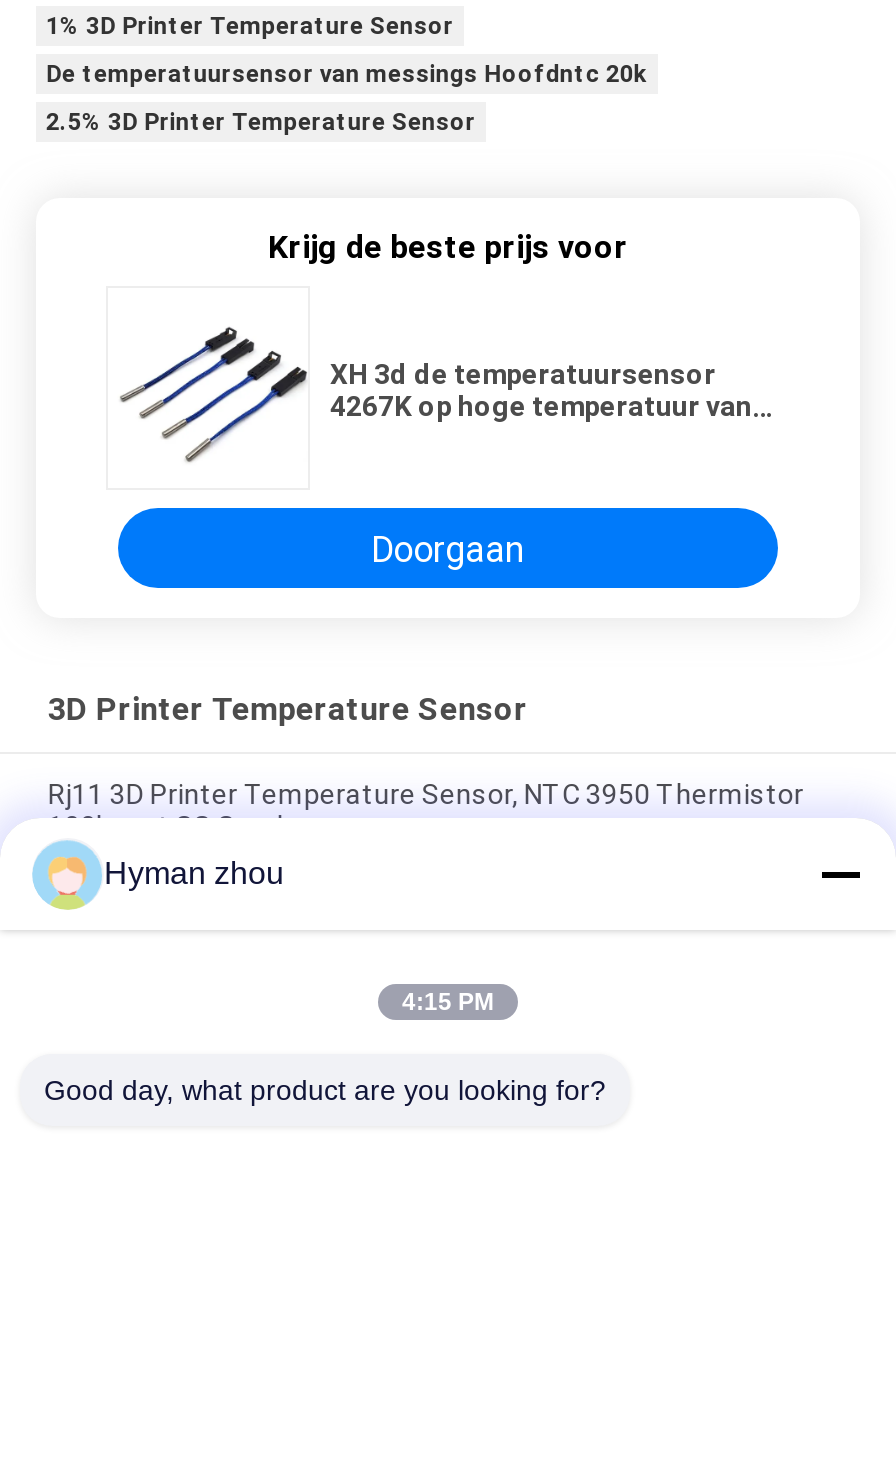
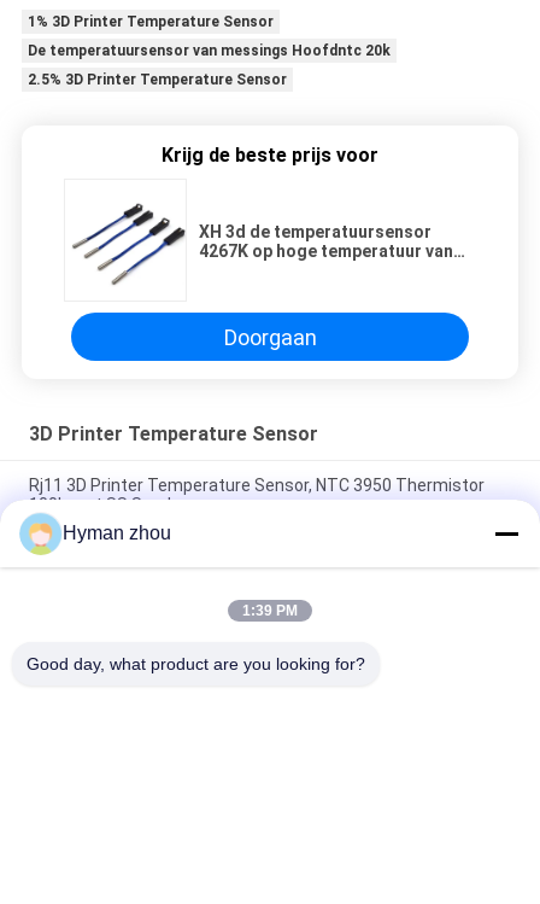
- 4:15 PM
+ 1:39 PM
